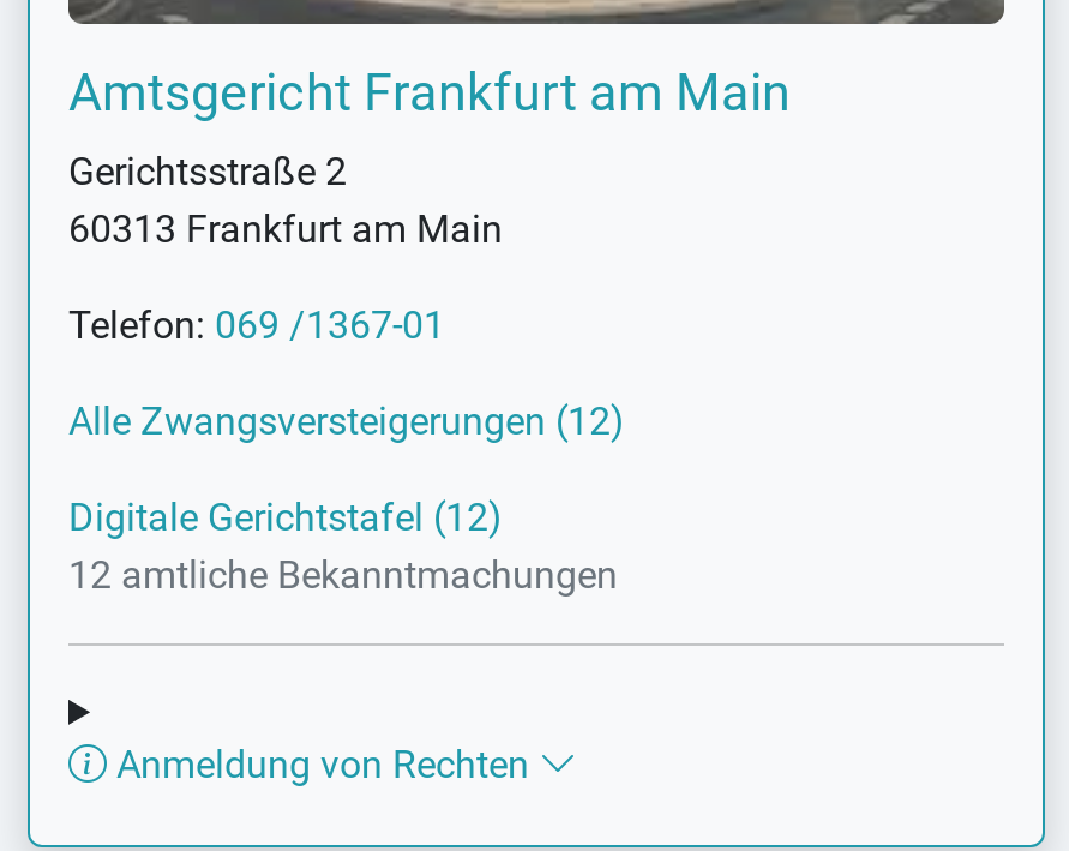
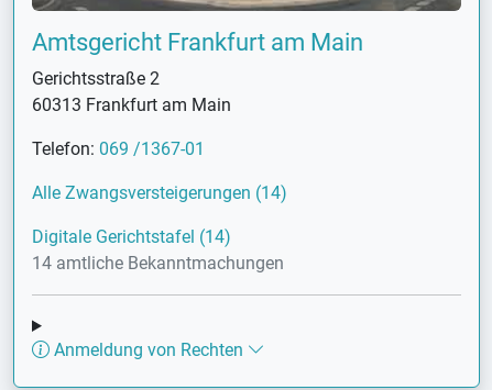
- Alle Zwangsversteigerungen (12)
+ Alle Zwangsversteigerungen (14)

- Digitale Gerichtstafel (12)
+ Digitale Gerichtstafel (14)

- 12 amtliche Bekanntmachungen
+ 14 amtliche Bekanntmachungen
